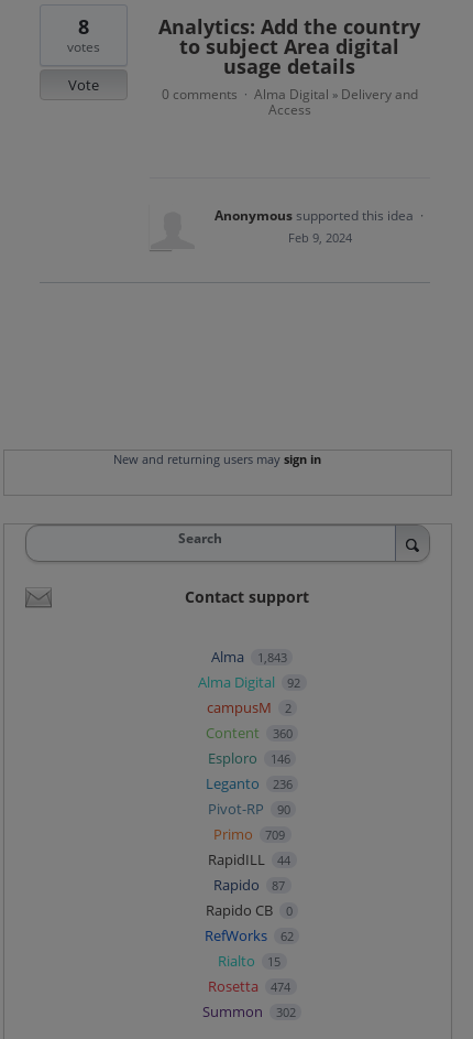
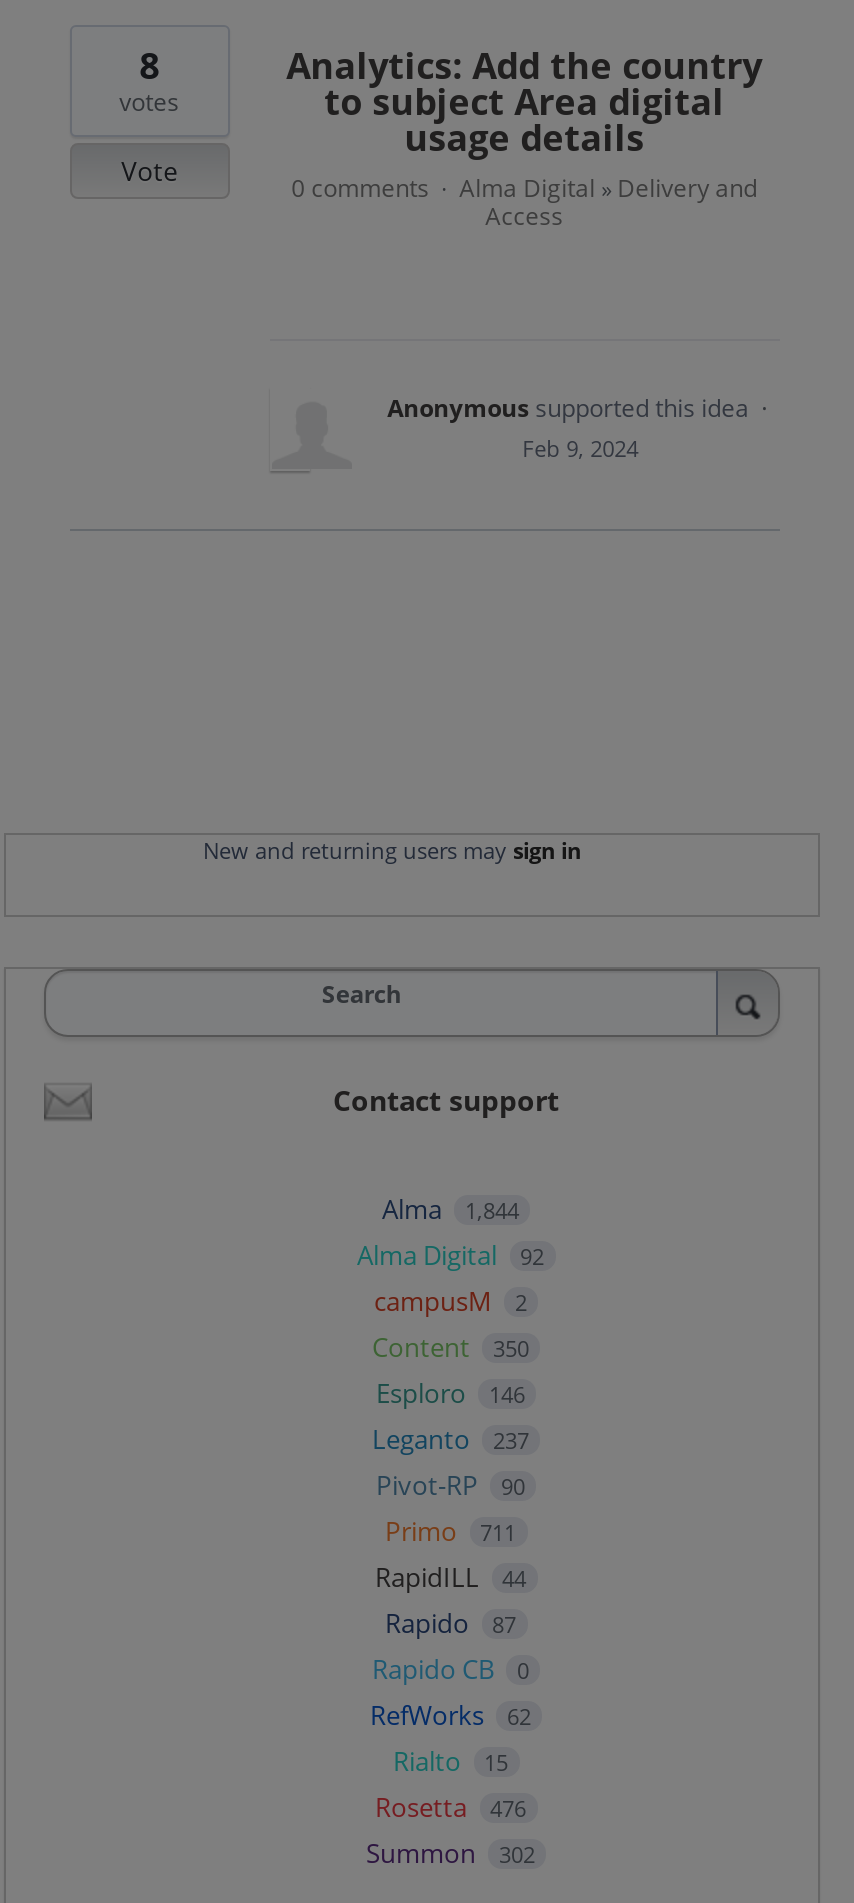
- Alma 1,843
+ Alma 1,844

- Content 360
+ Content 350

- Leganto 236
+ Leganto 237

- Primo 709
+ Primo 711

- Rosetta 474
+ Rosetta 476
